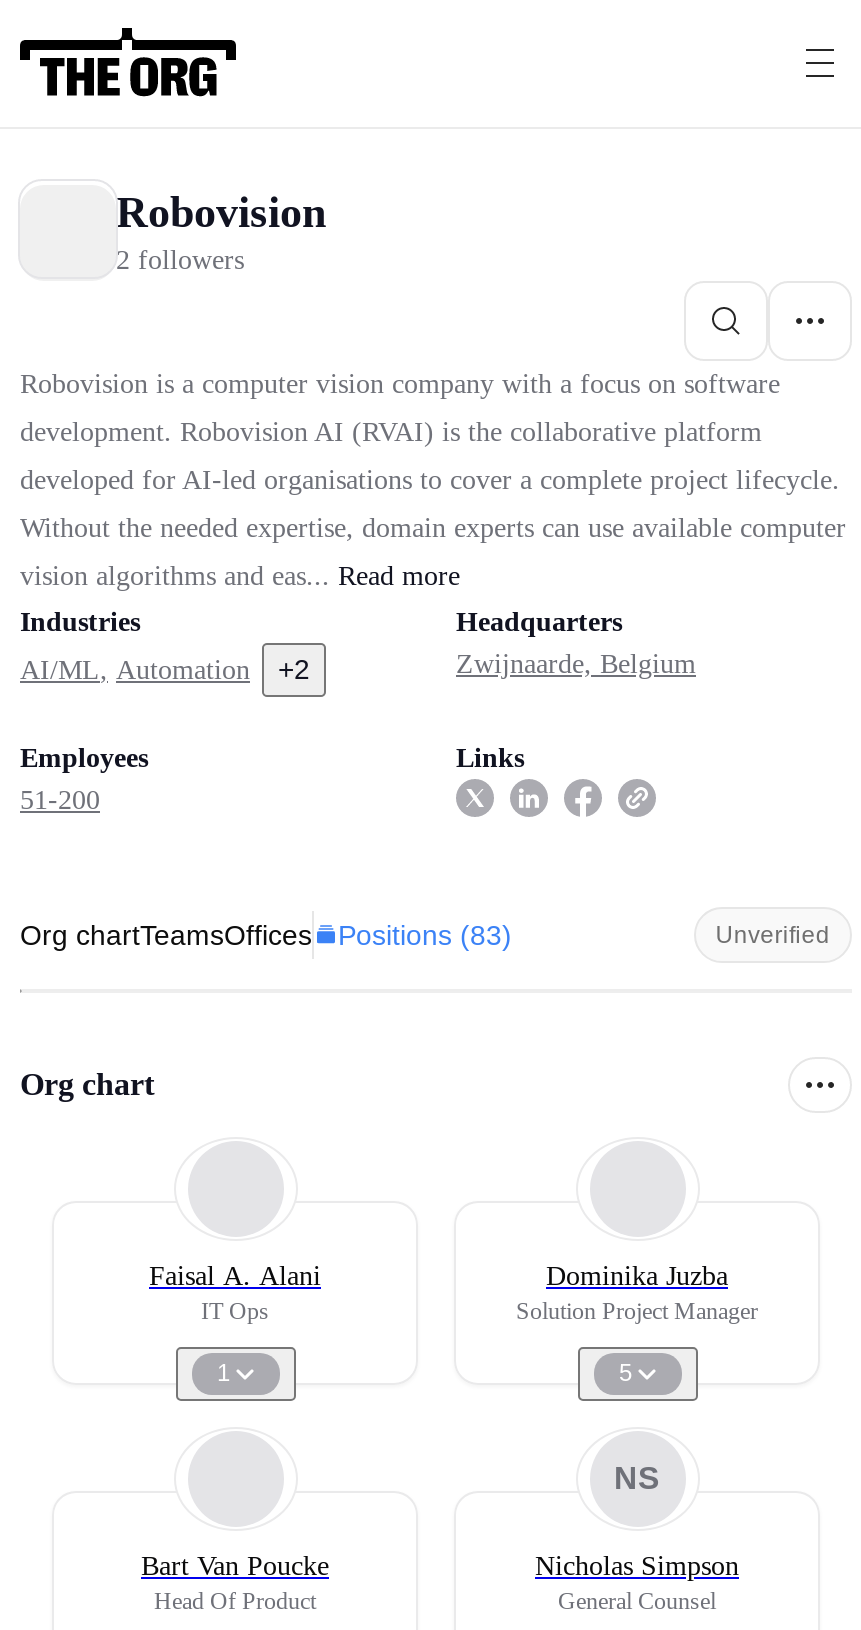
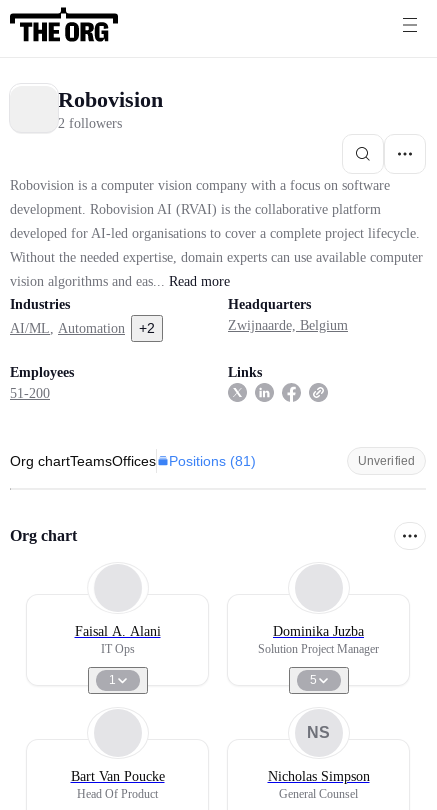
- Org chartTeamsOffices Positions (83)
+ Org chartTeamsOffices Positions (81)
